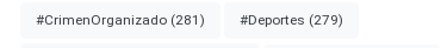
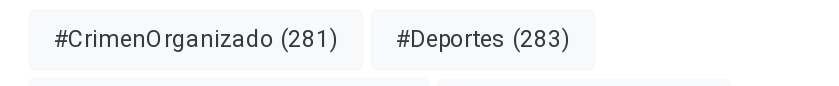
- #Deportes (279)
+ #Deportes (283)
